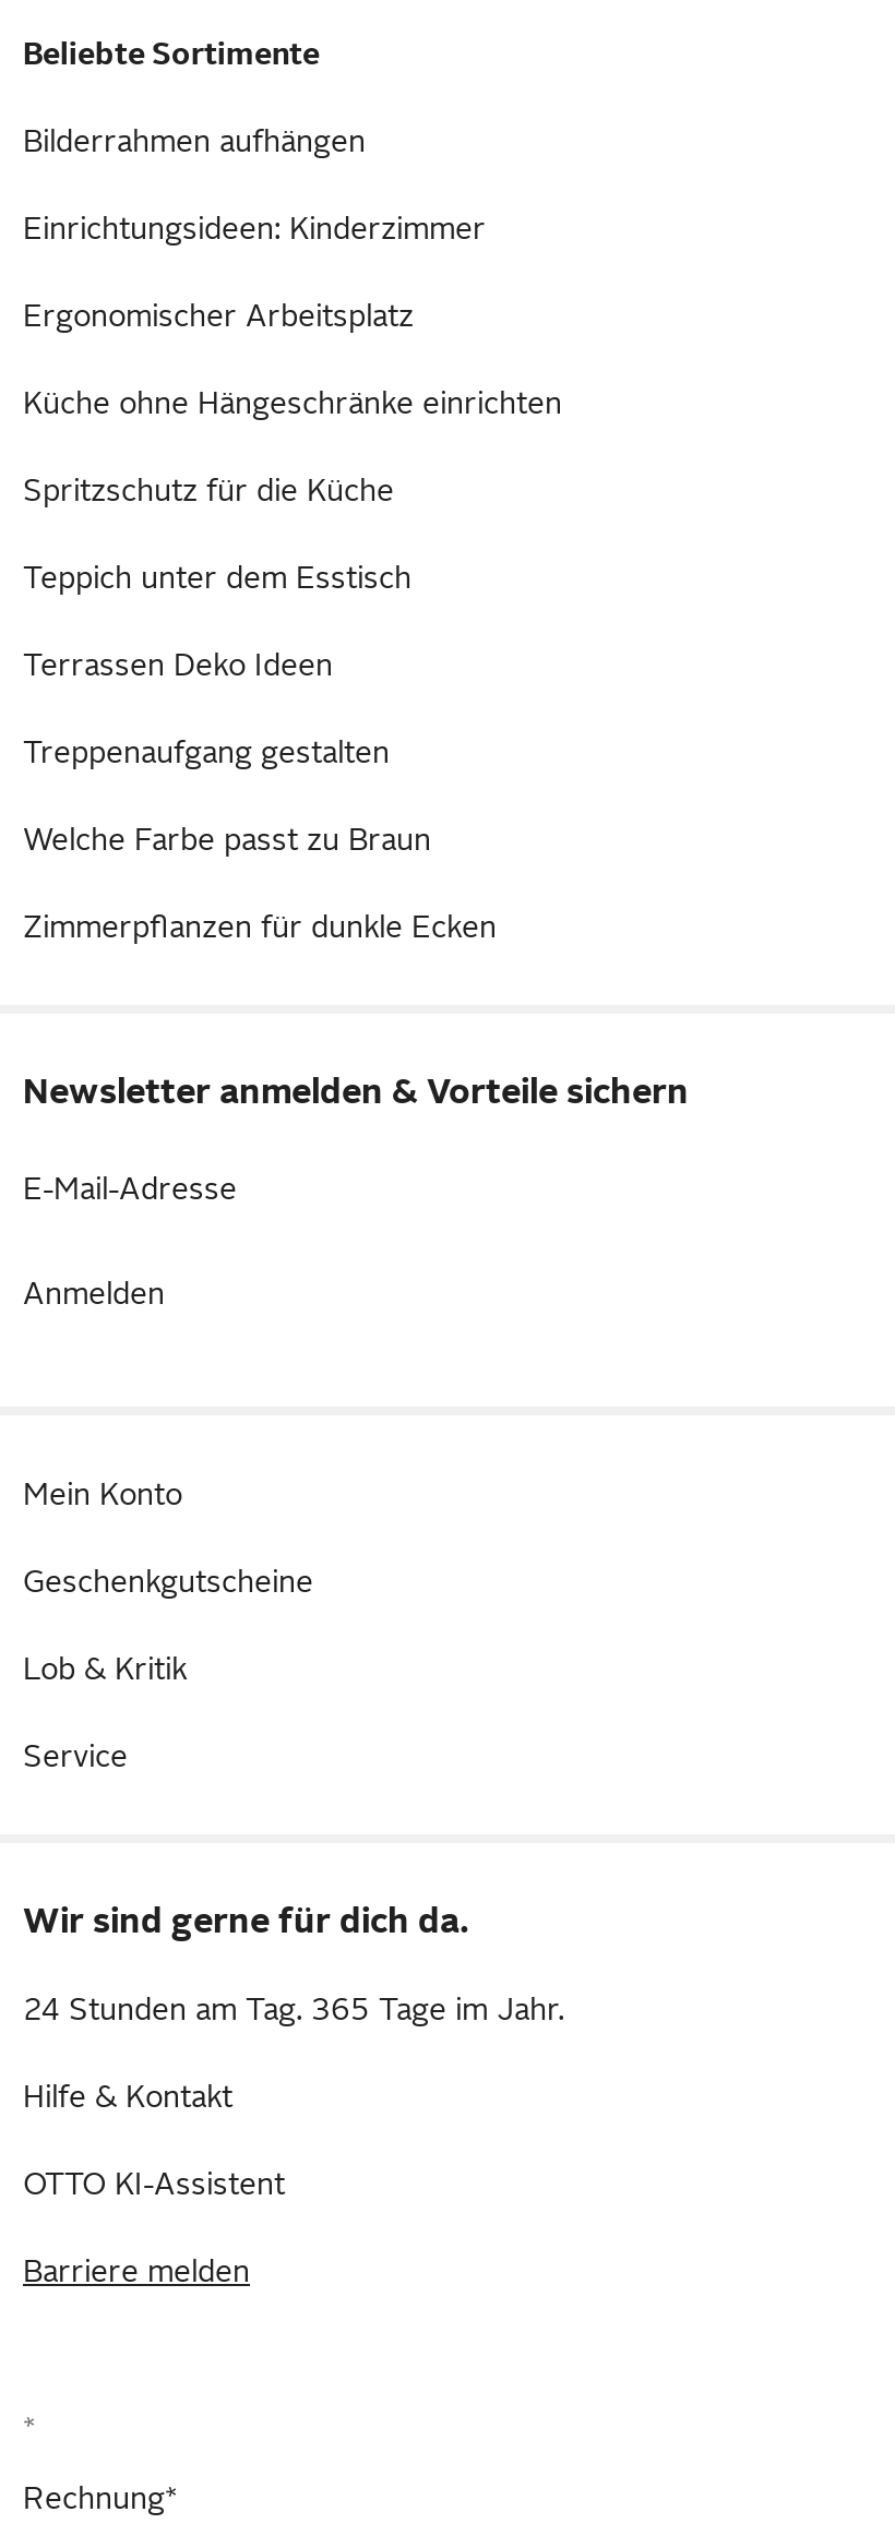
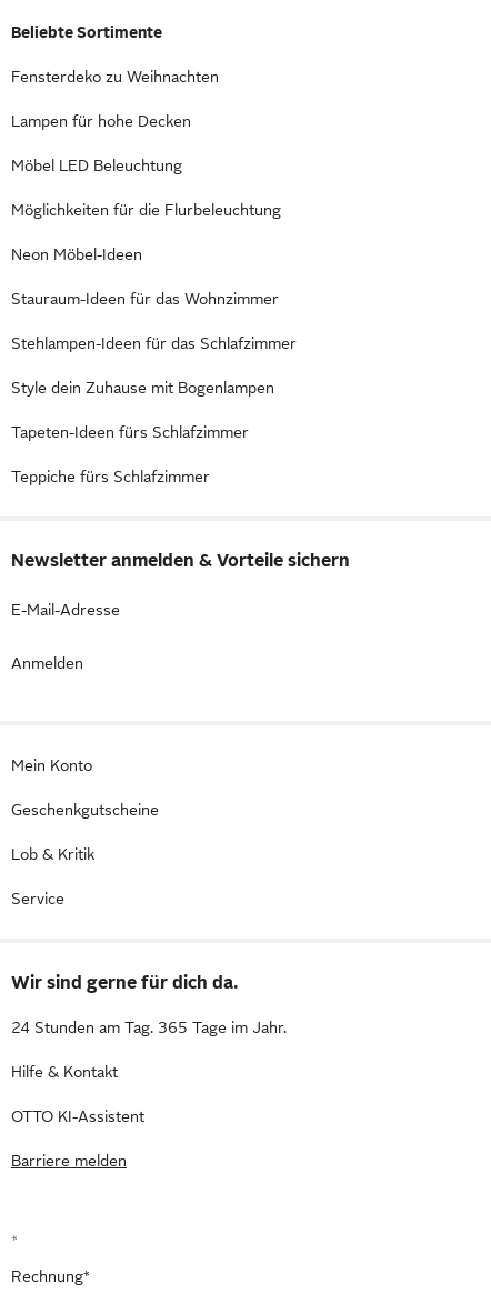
- Bilderrahmen aufhängen
+ Fensterdeko zu Weihnachten

- Einrichtungsideen: Kinderzimmer
+ Lampen für hohe Decken

- Ergonomischer Arbeitsplatz
+ Möbel LED Beleuchtung

- Küche ohne Hängeschränke einrichten
+ Möglichkeiten für die Flurbeleuchtung

- Spritzschutz für die Küche
+ Neon Möbel-Ideen

- Teppich unter dem Esstisch
+ Stauraum-Ideen für das Wohnzimmer

- Terrassen Deko Ideen
+ Stehlampen-Ideen für das Schlafzimmer

- Treppenaufgang gestalten
+ Style dein Zuhause mit Bogenlampen

- Welche Farbe passt zu Braun
+ Tapeten-Ideen fürs Schlafzimmer

- Zimmerpflanzen für dunkle Ecken
+ Teppiche fürs Schlafzimmer
